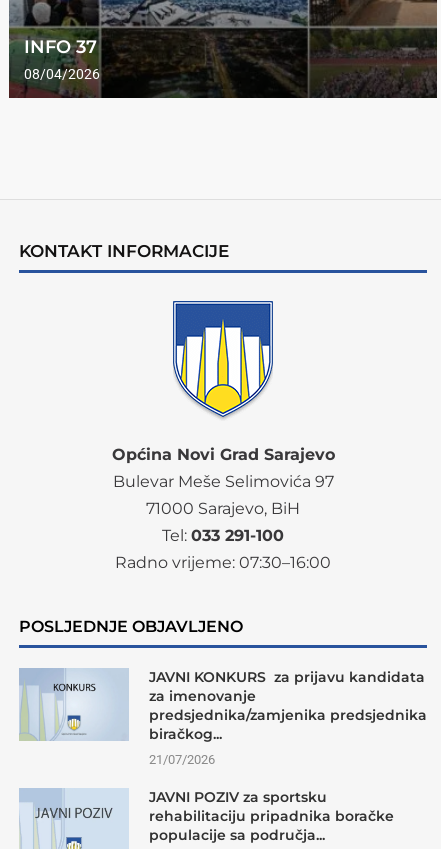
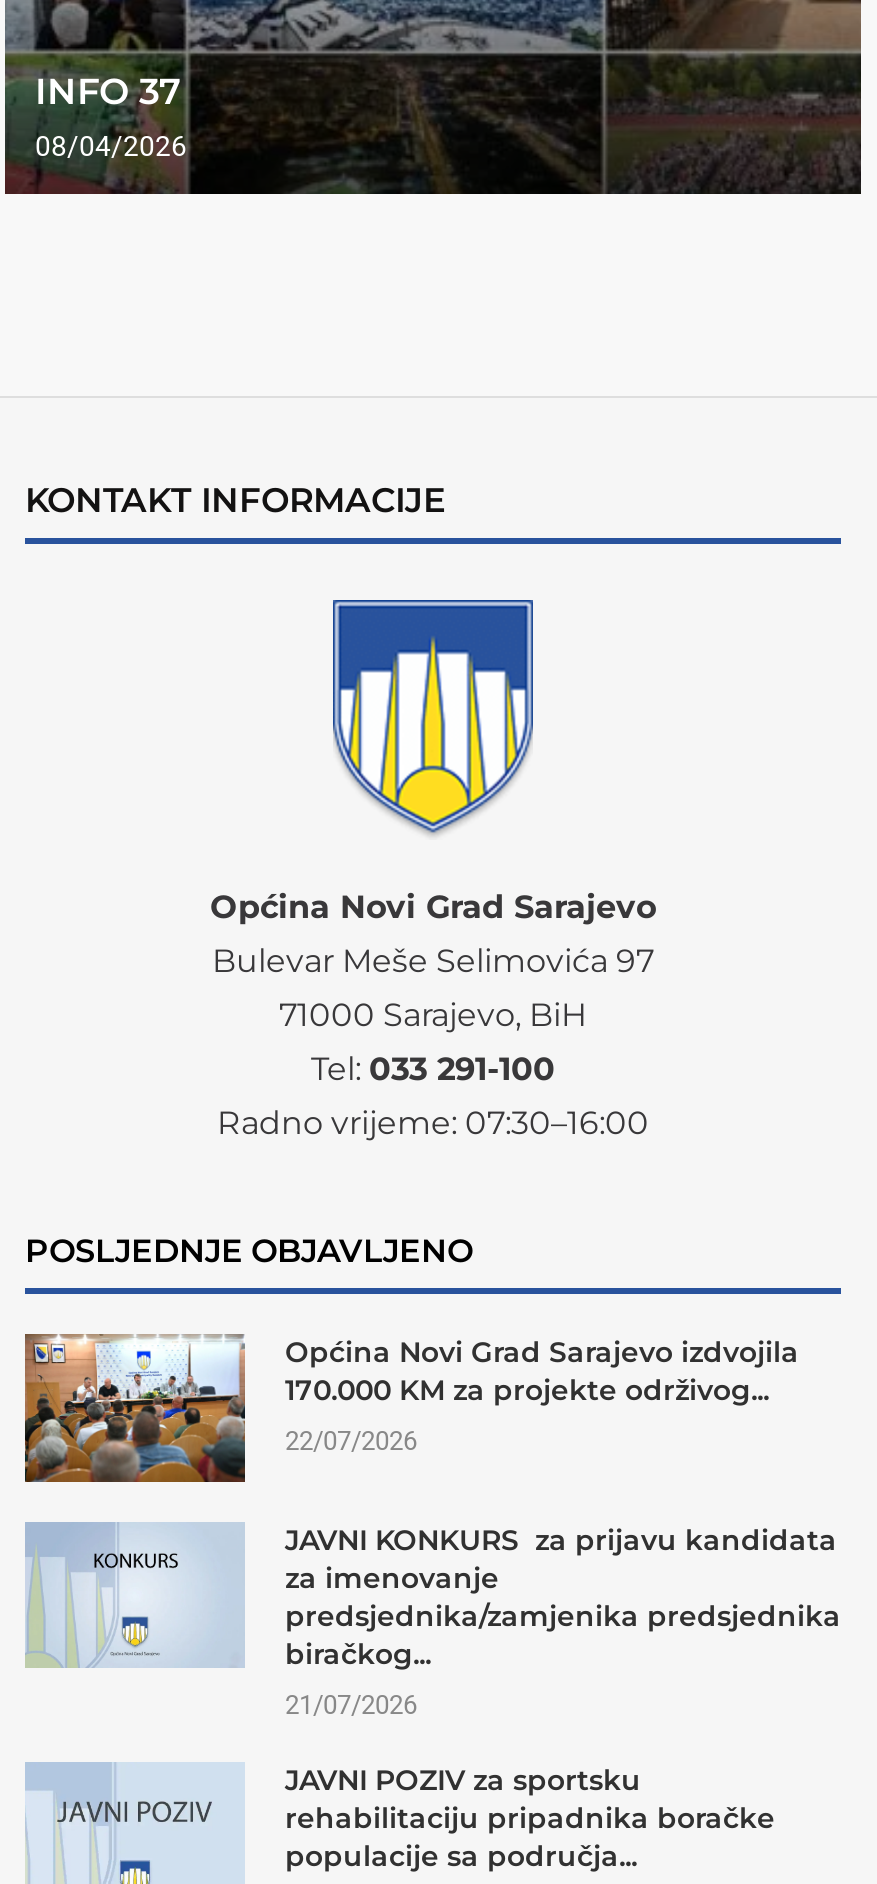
+ [image]
+ Općina Novi Grad Sarajevo izdvojila
+ 170.000 KM za projekte održivog...
+ 22/07/2026
